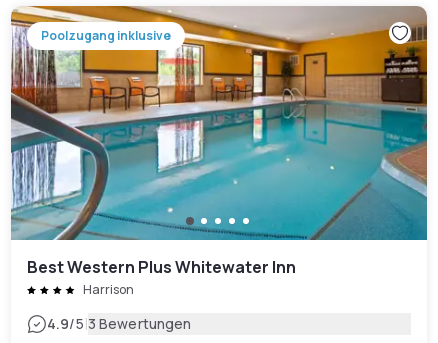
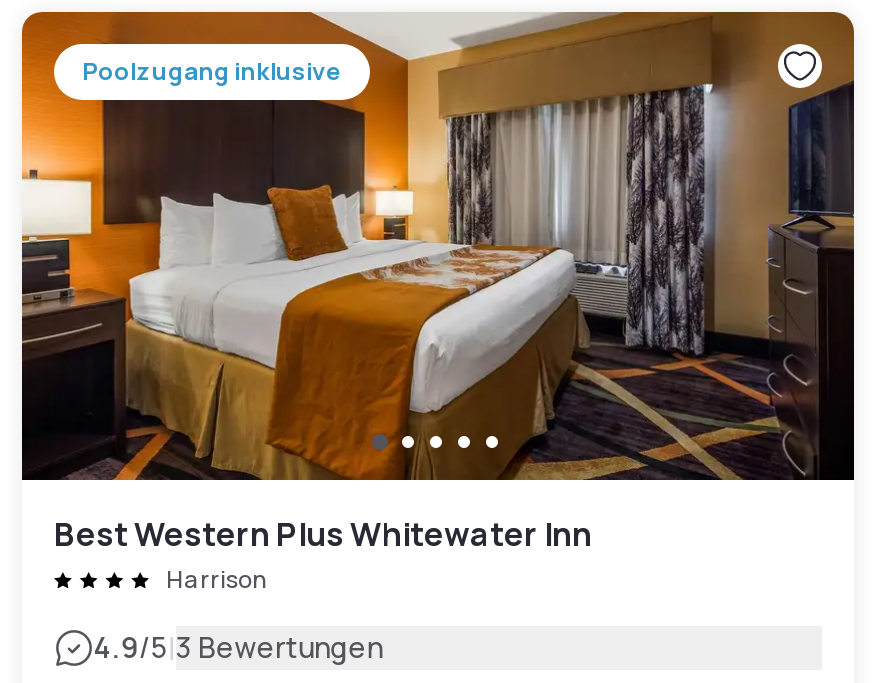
- [image]
+ [image]
